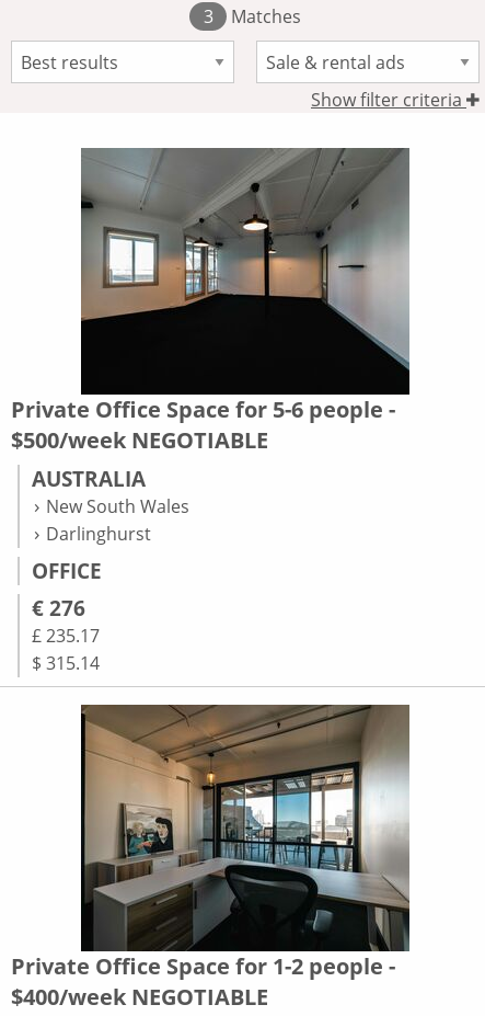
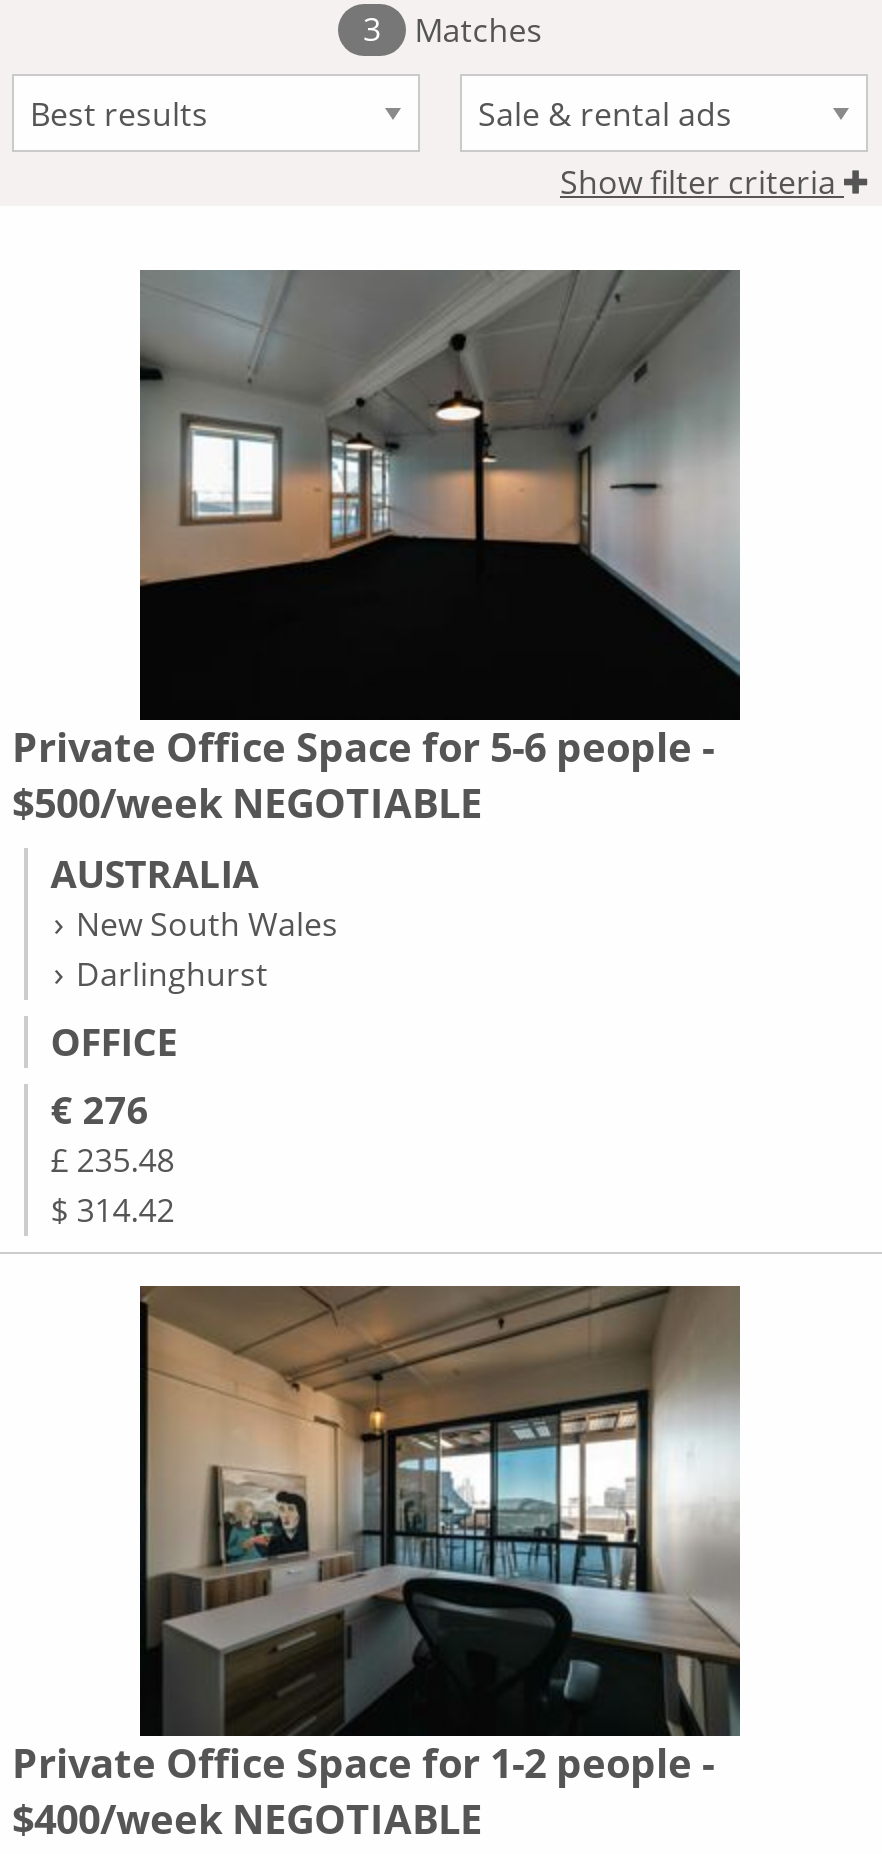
- £ 235.17
+ £ 235.48

- $ 315.14
+ $ 314.42
